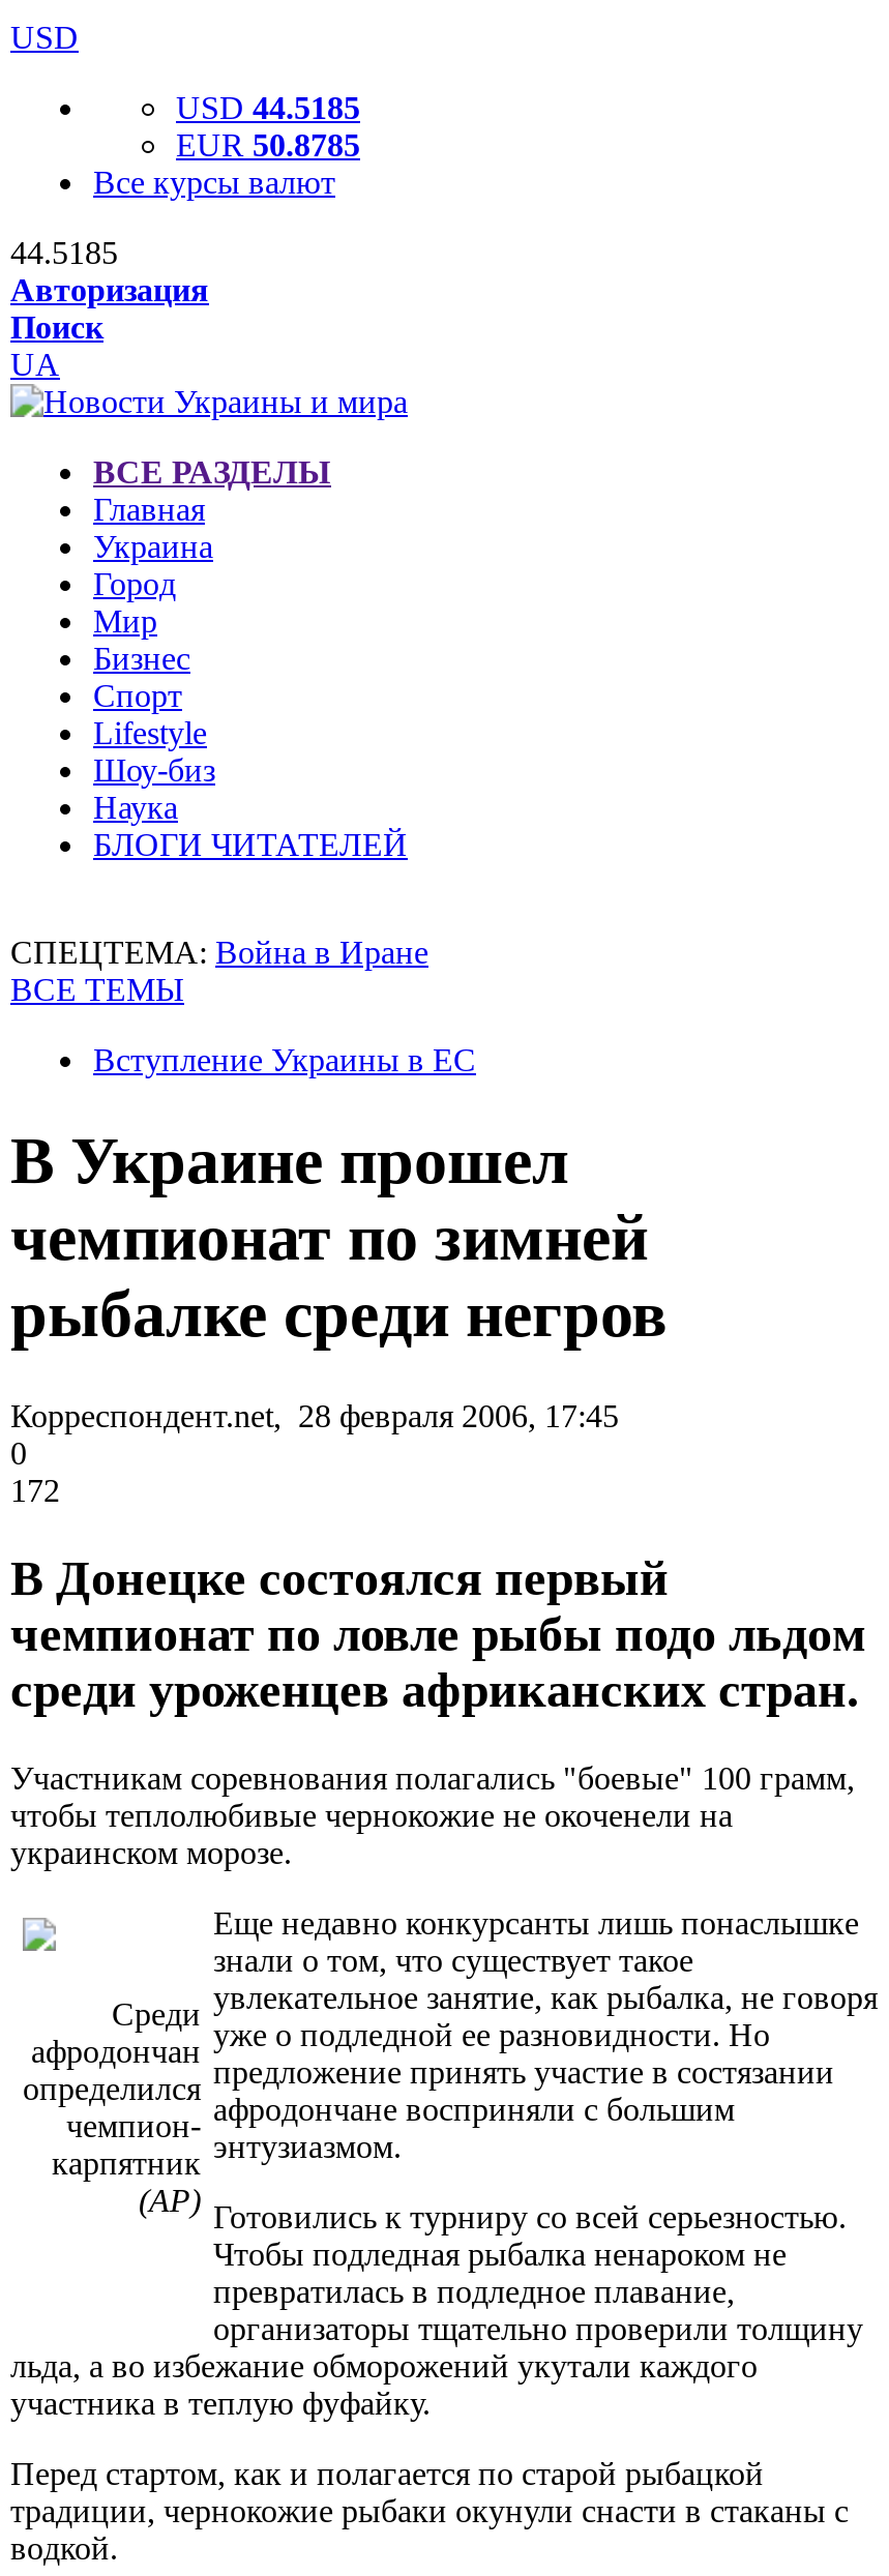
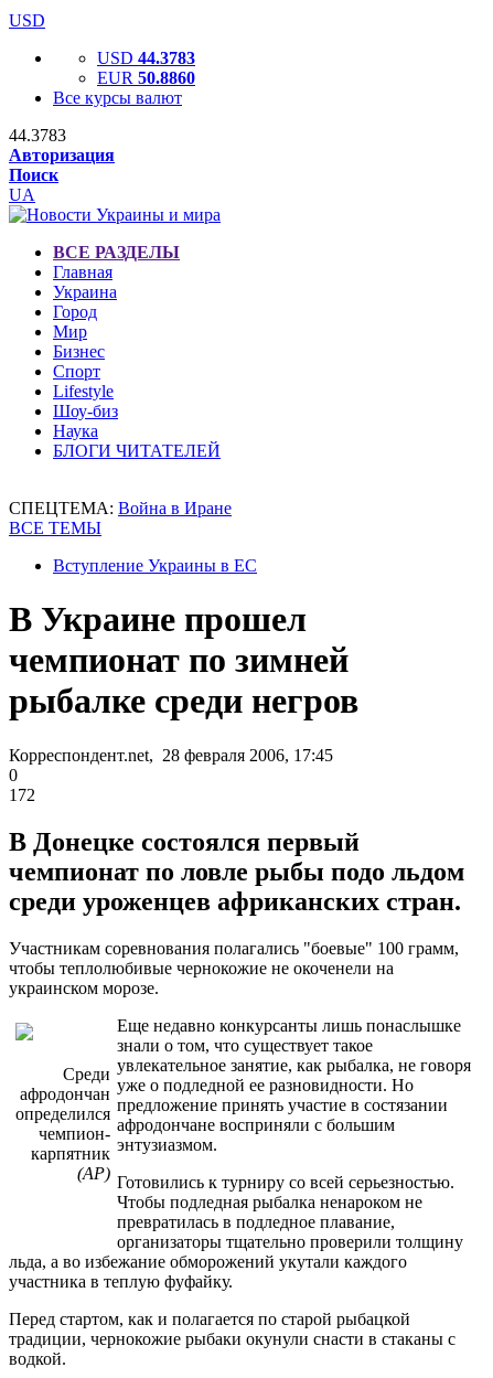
- USD 44.5185
+ USD 44.3783

- EUR 50.8785
+ EUR 50.8860

- 44.5185
+ 44.3783
